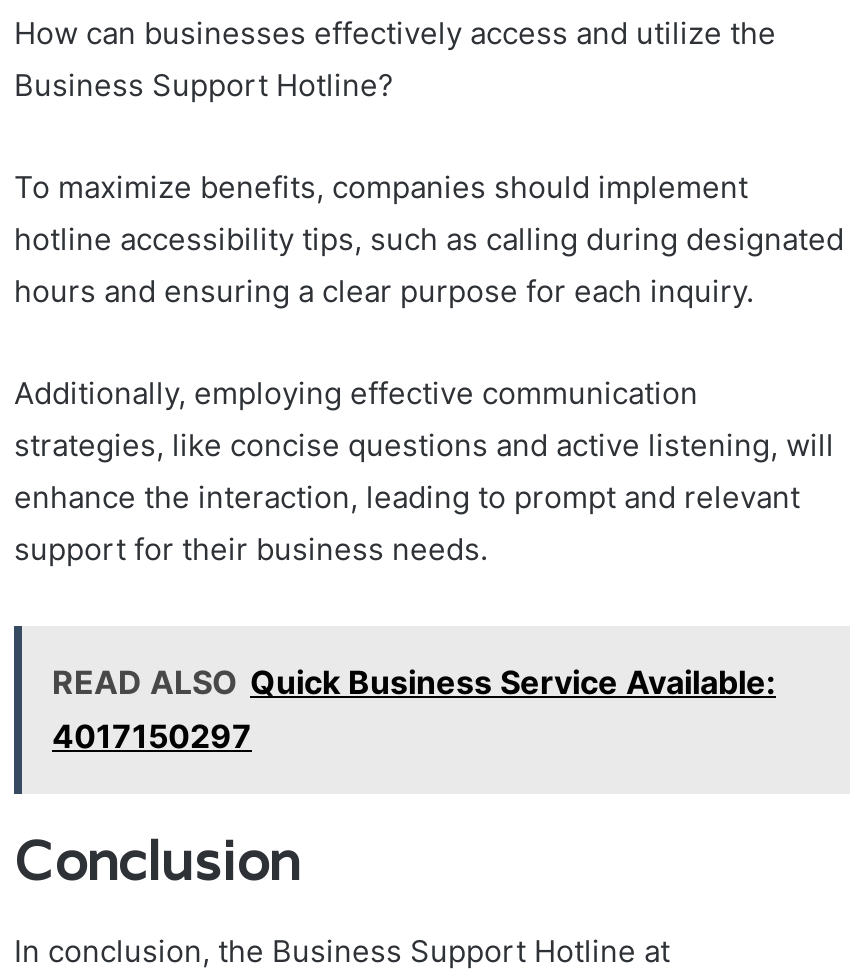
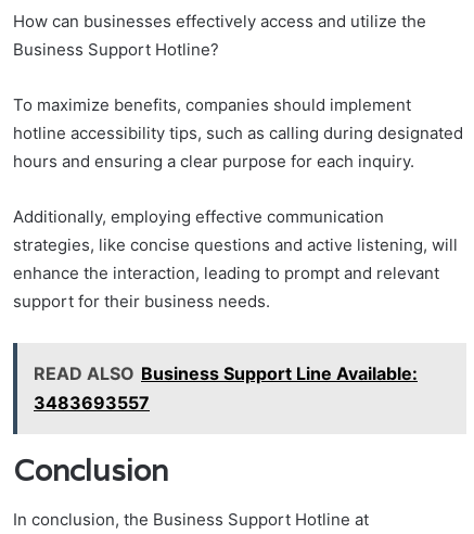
- READ ALSO Quick Business Service Available:
+ READ ALSO Business Support Line Available:

- 4017150297
+ 3483693557
